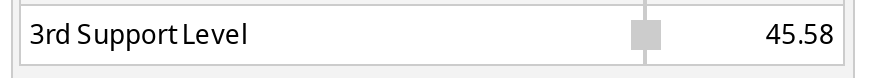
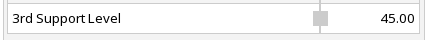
- 45.58
+ 45.00
